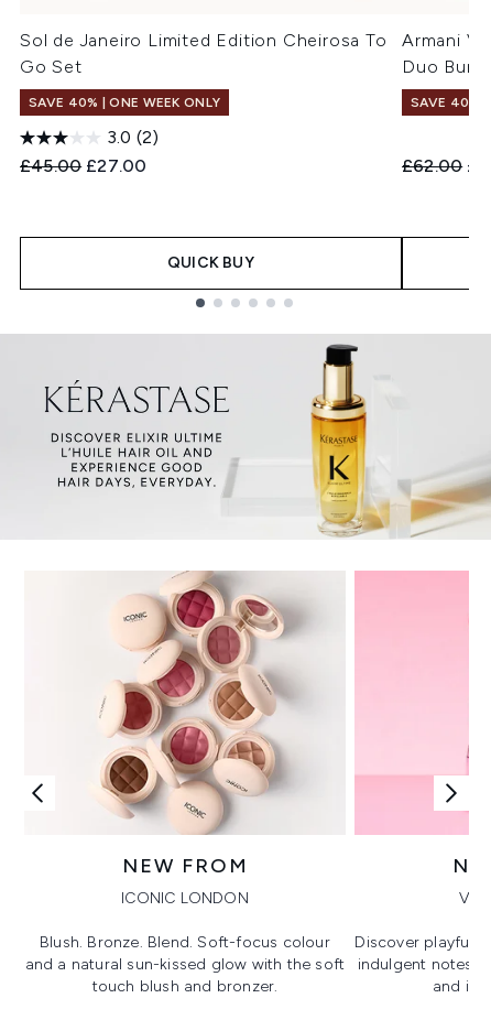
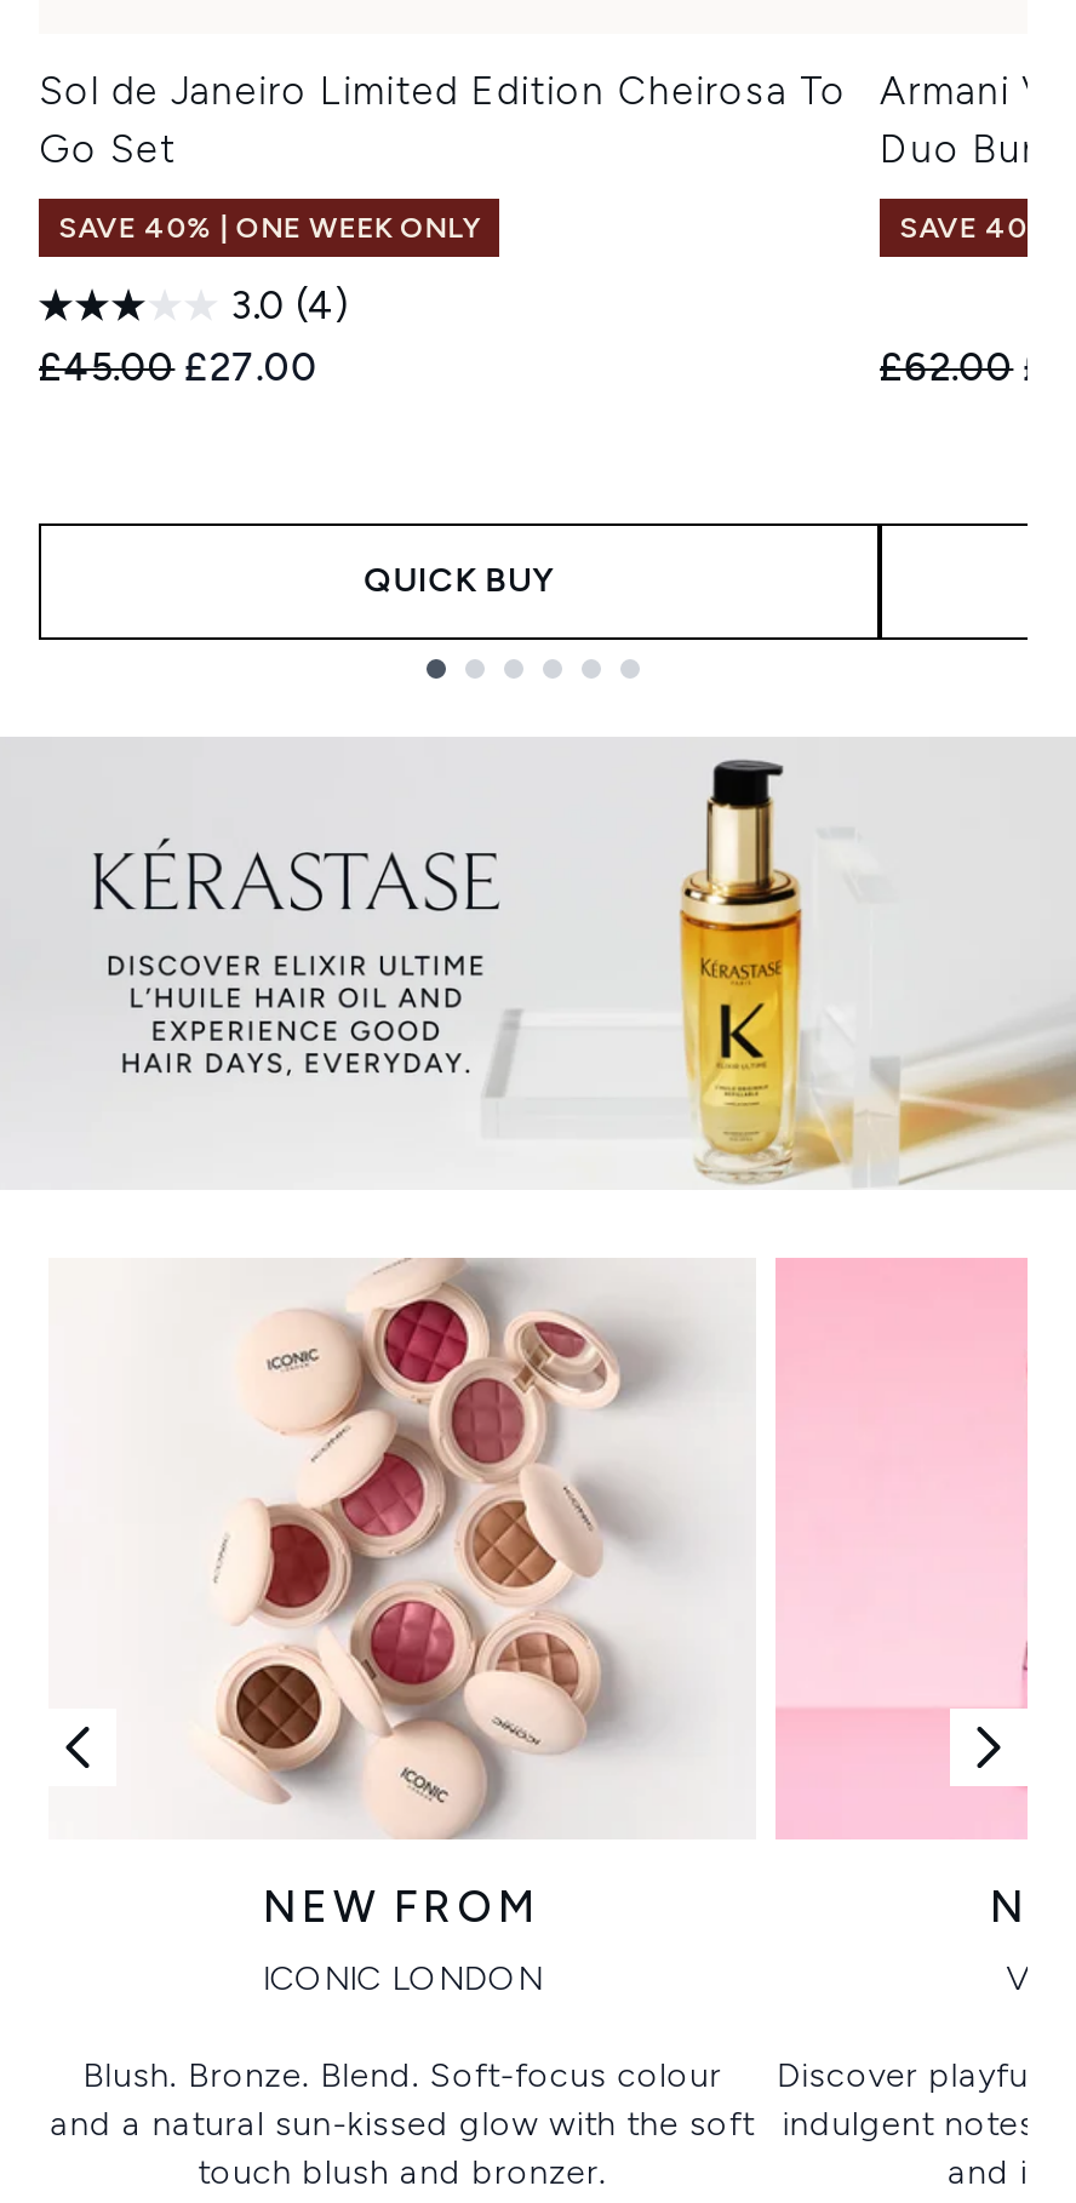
- 3.0 (2)
+ 3.0 (4)
